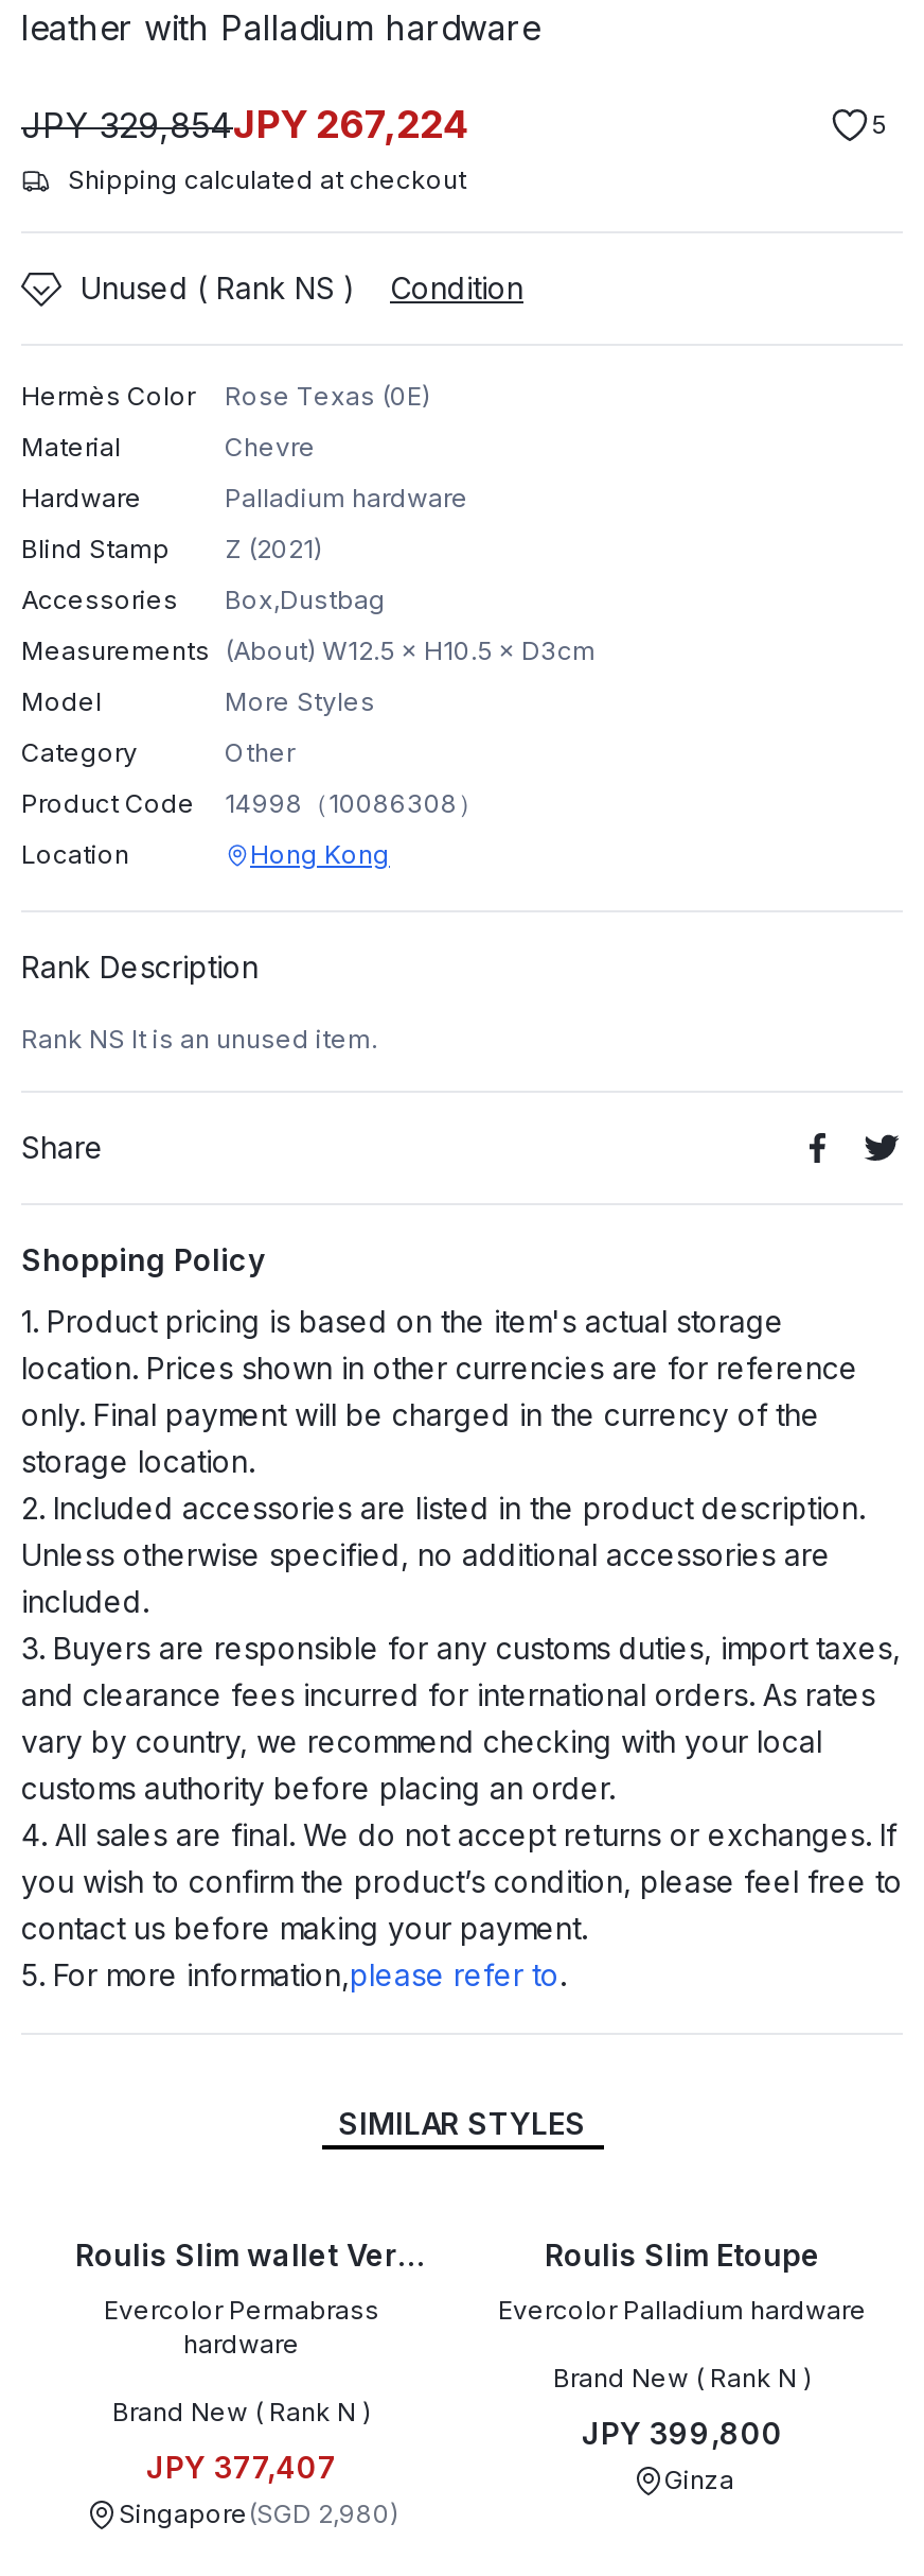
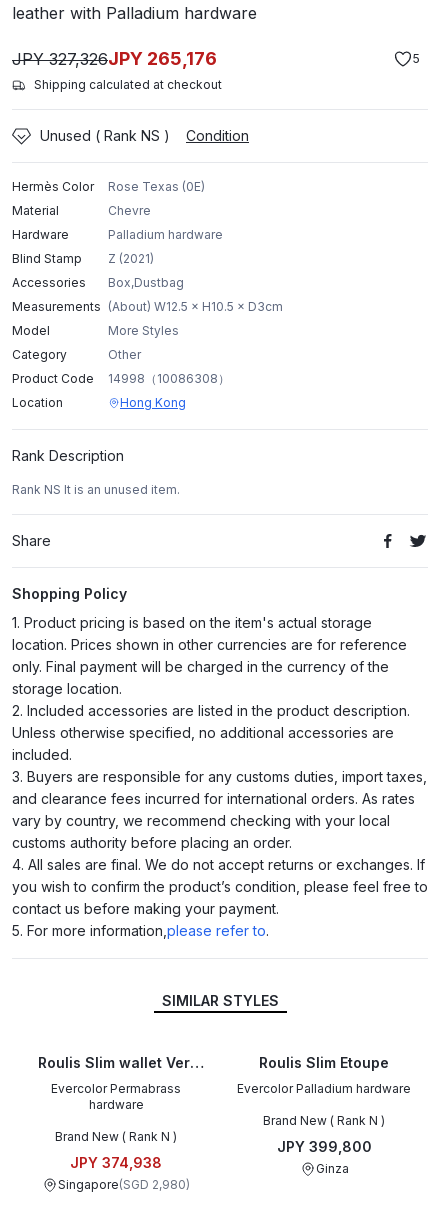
- JPY 329,854JPY 267,224
+ JPY 327,326JPY 265,176

- JPY 377,407
+ JPY 374,938
